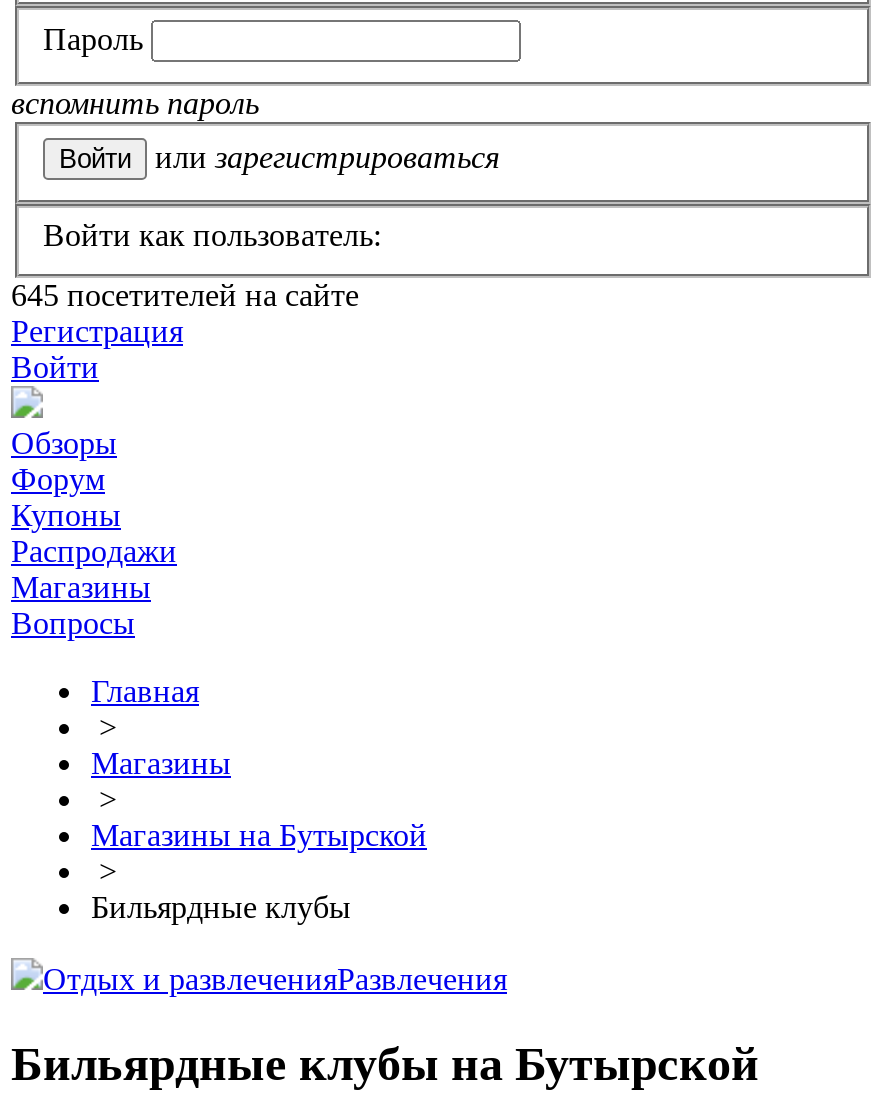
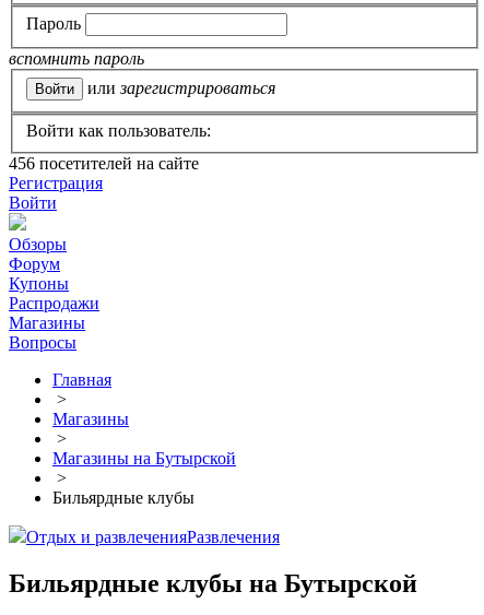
- 645 посетителей на сайте
+ 456 посетителей на сайте
